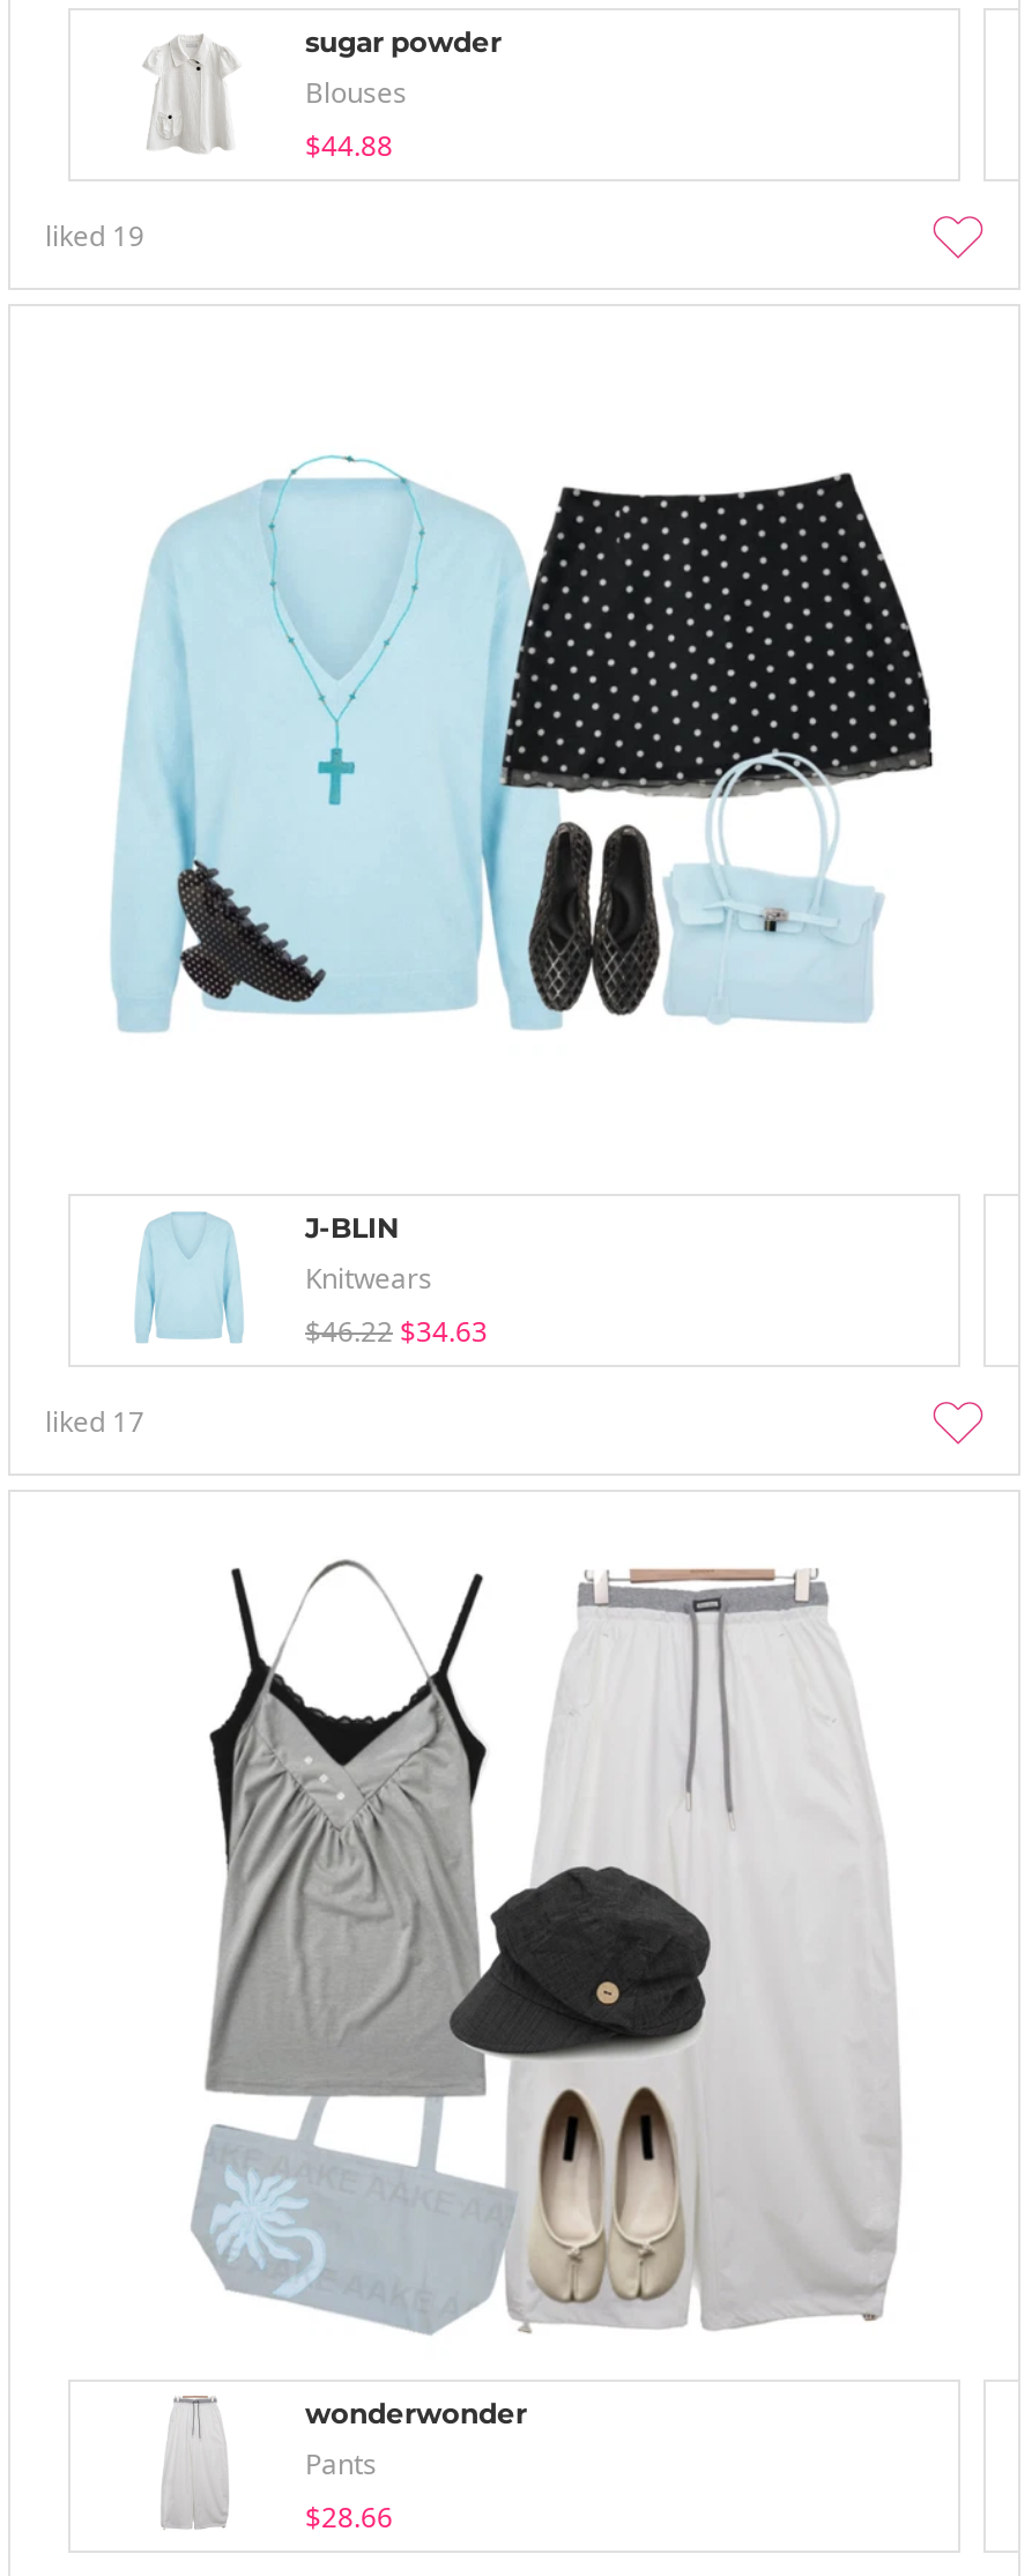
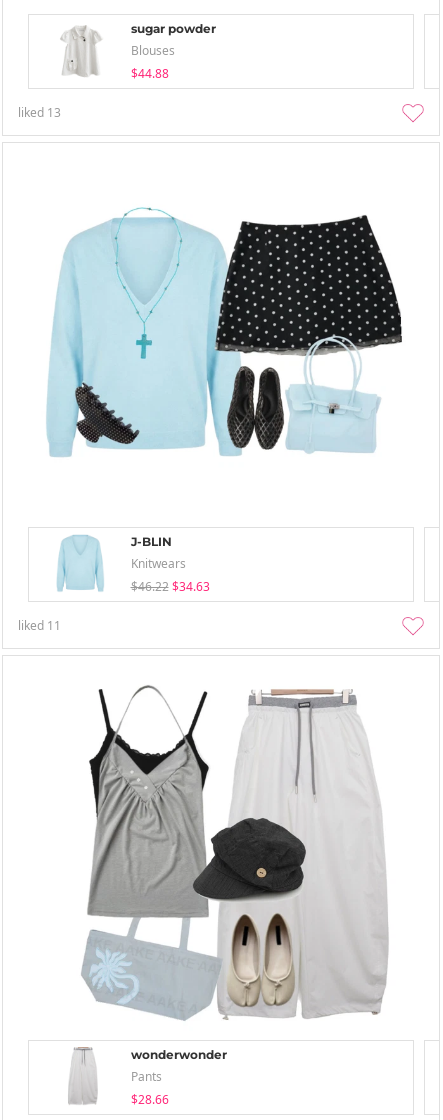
- liked 19
+ liked 13

- liked 17
+ liked 11
